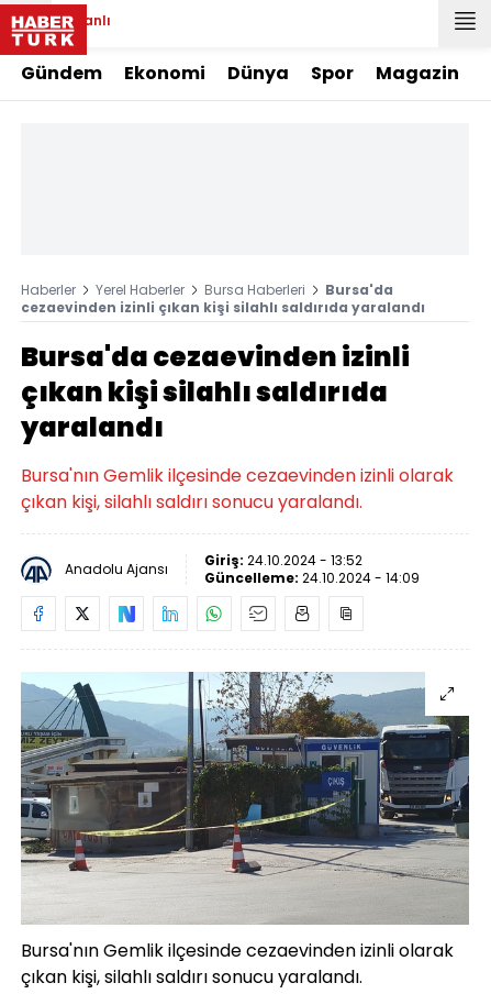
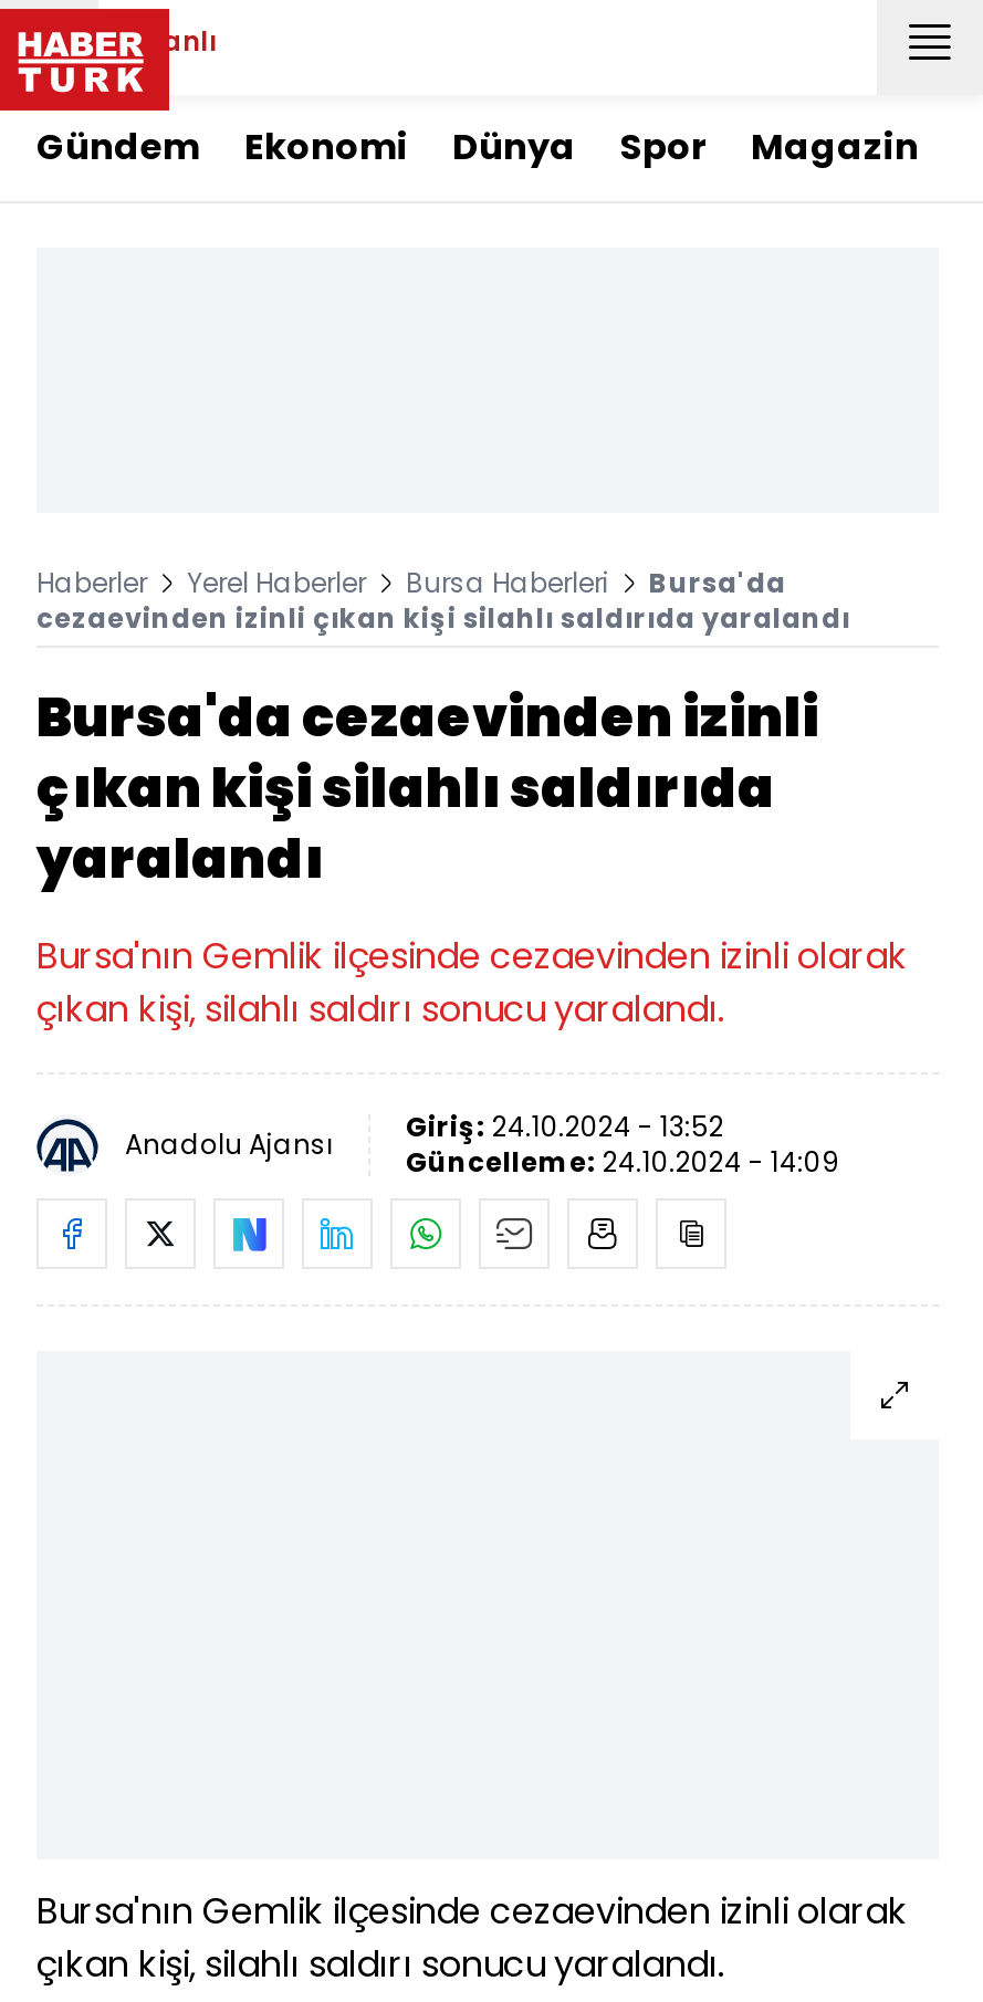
- [image]
